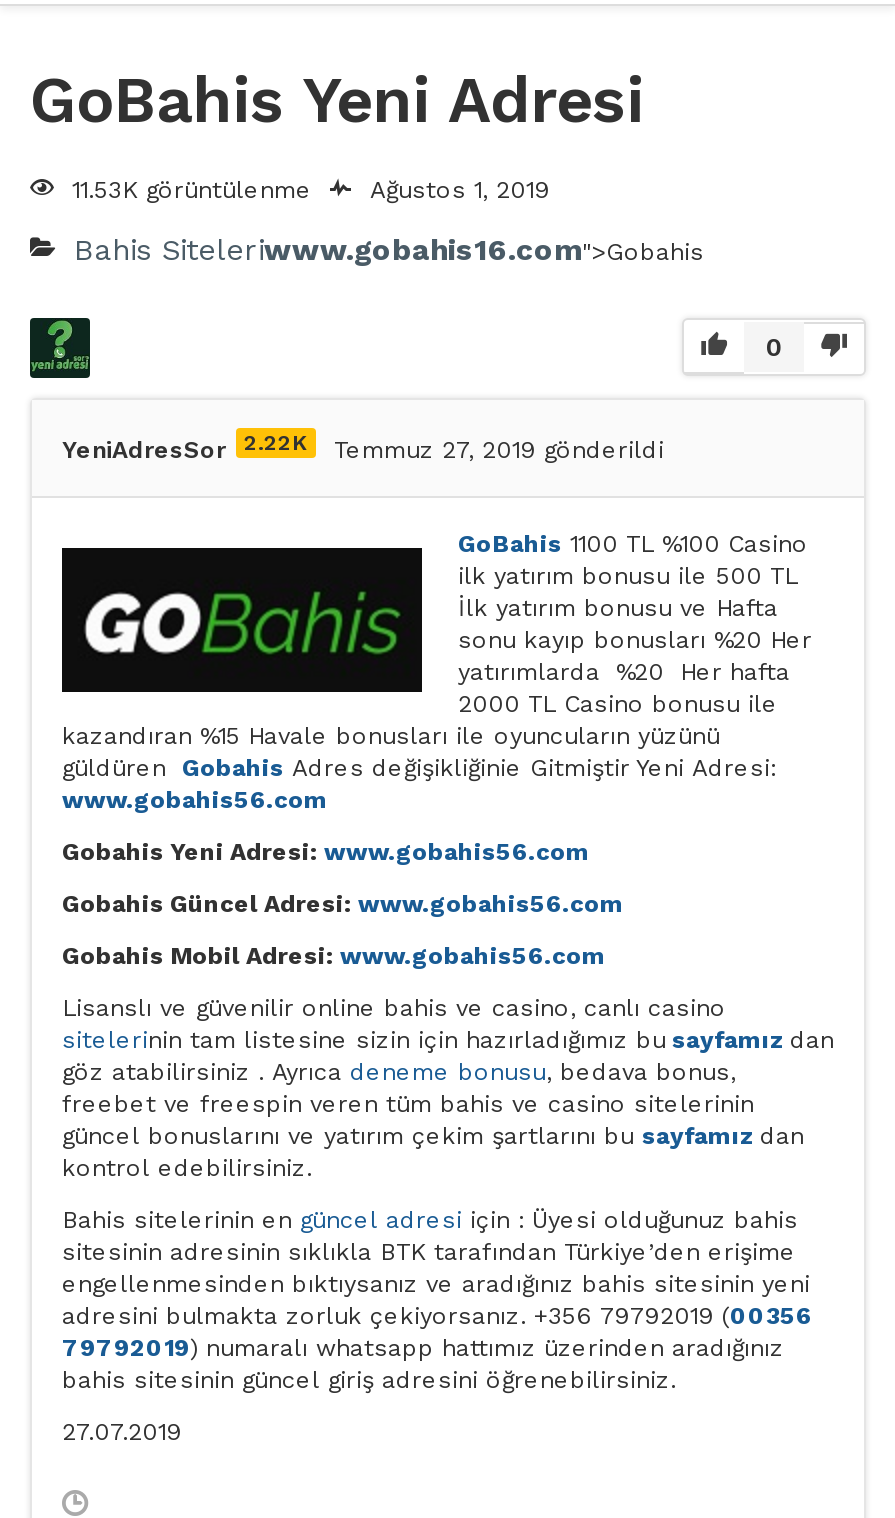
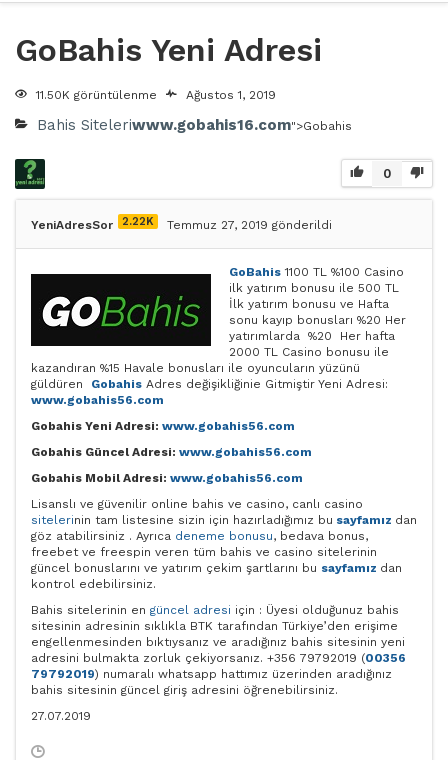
- 11.53K görüntülenme
+ 11.50K görüntülenme
